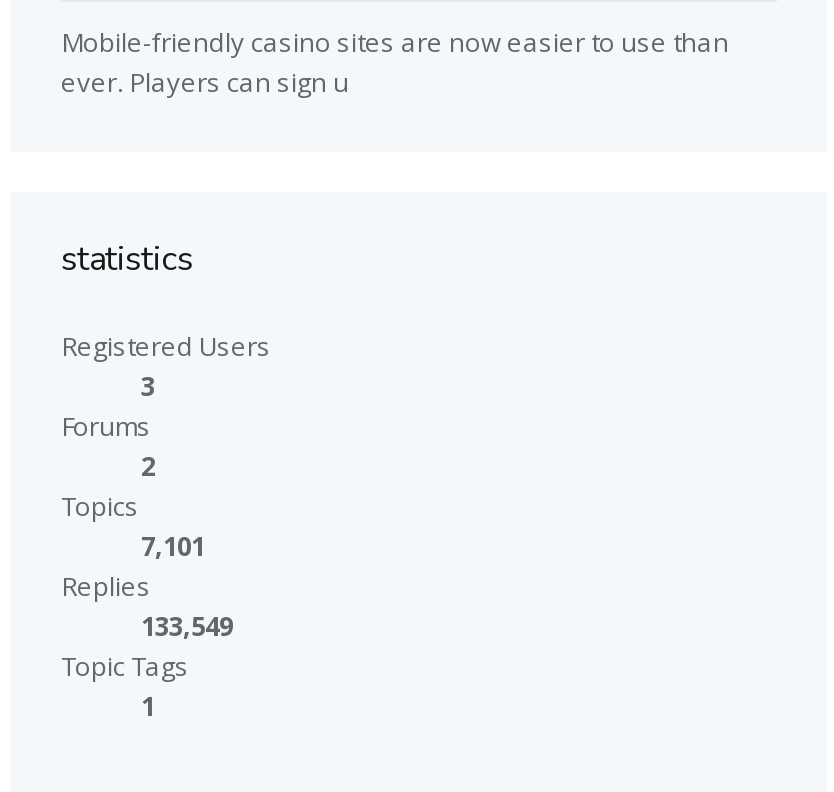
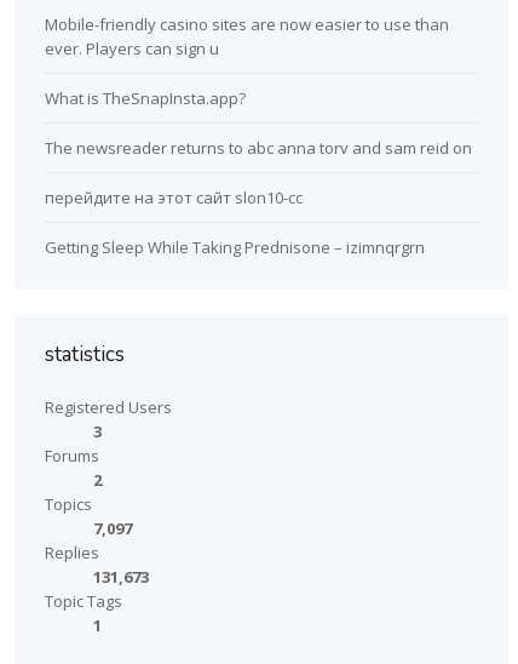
+ What is TheSnapInsta.app?
+ The newsreader returns to abc anna torv and sam reid on
+ перейдите на этот сайт slon10-cc
+ Getting Sleep While Taking Prednisone – izimnqrgrn

- 7,101
+ 7,097

- 133,549
+ 131,673
